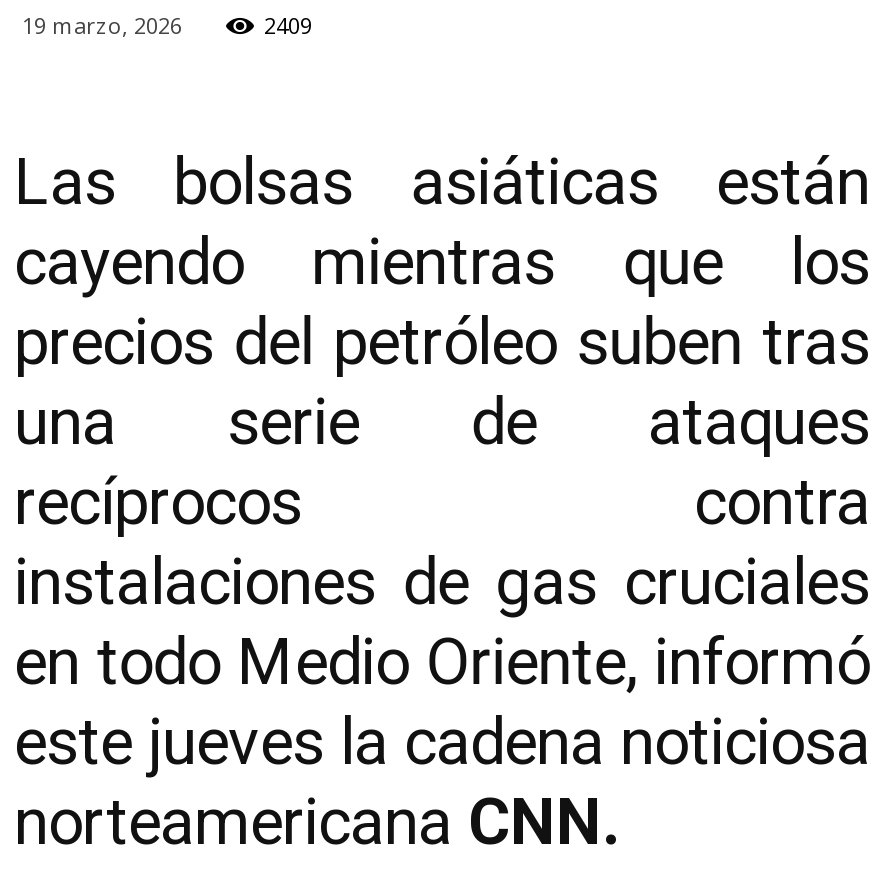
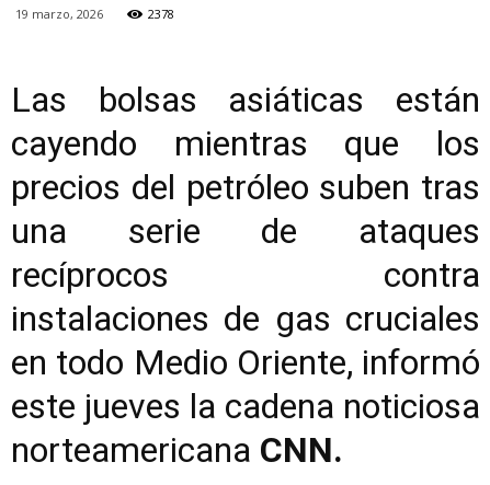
- 2409
+ 2378
